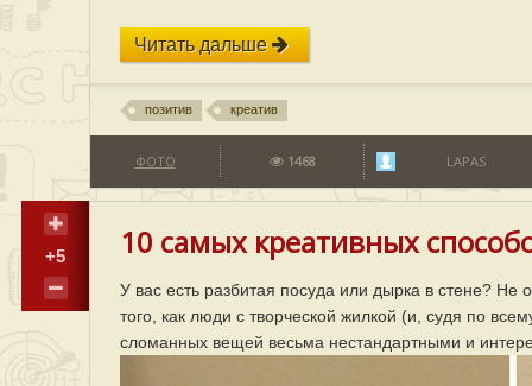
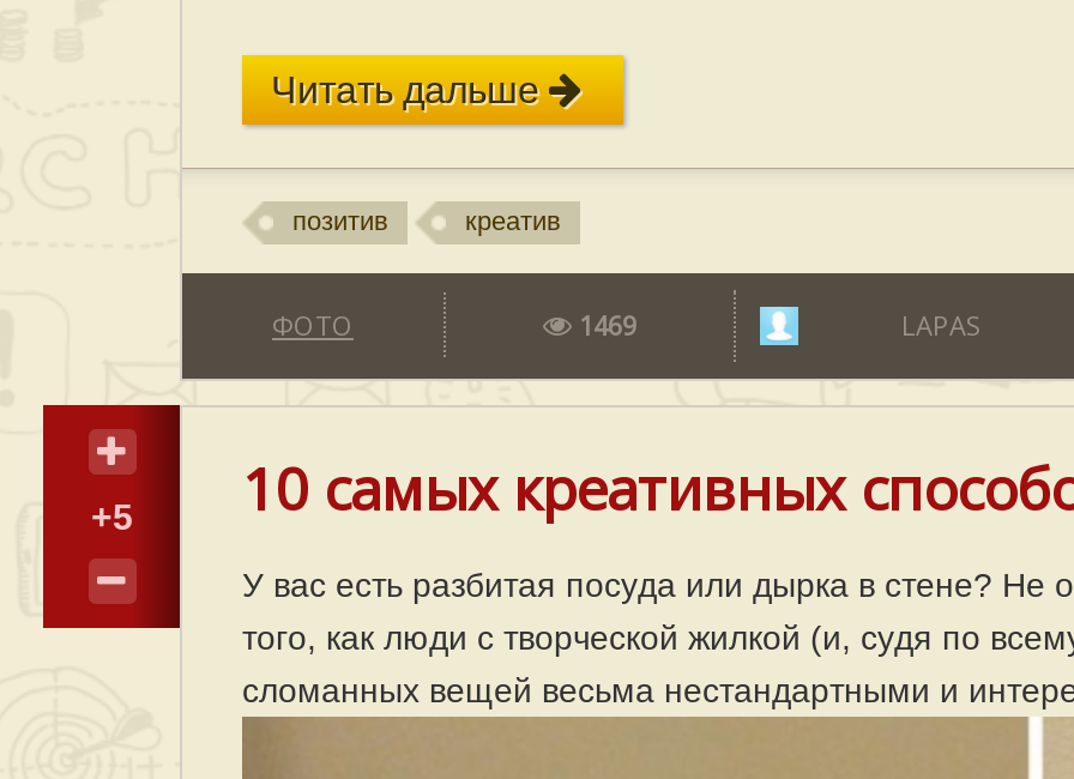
- 1468
+ 1469
